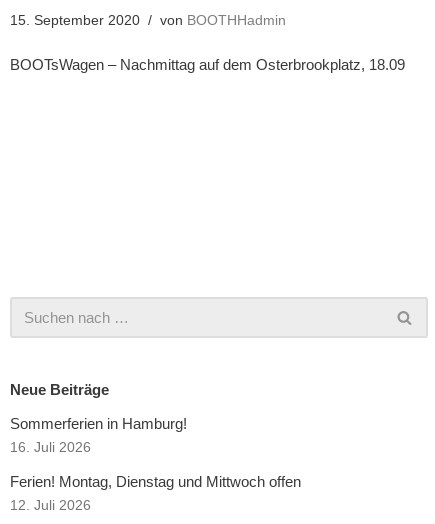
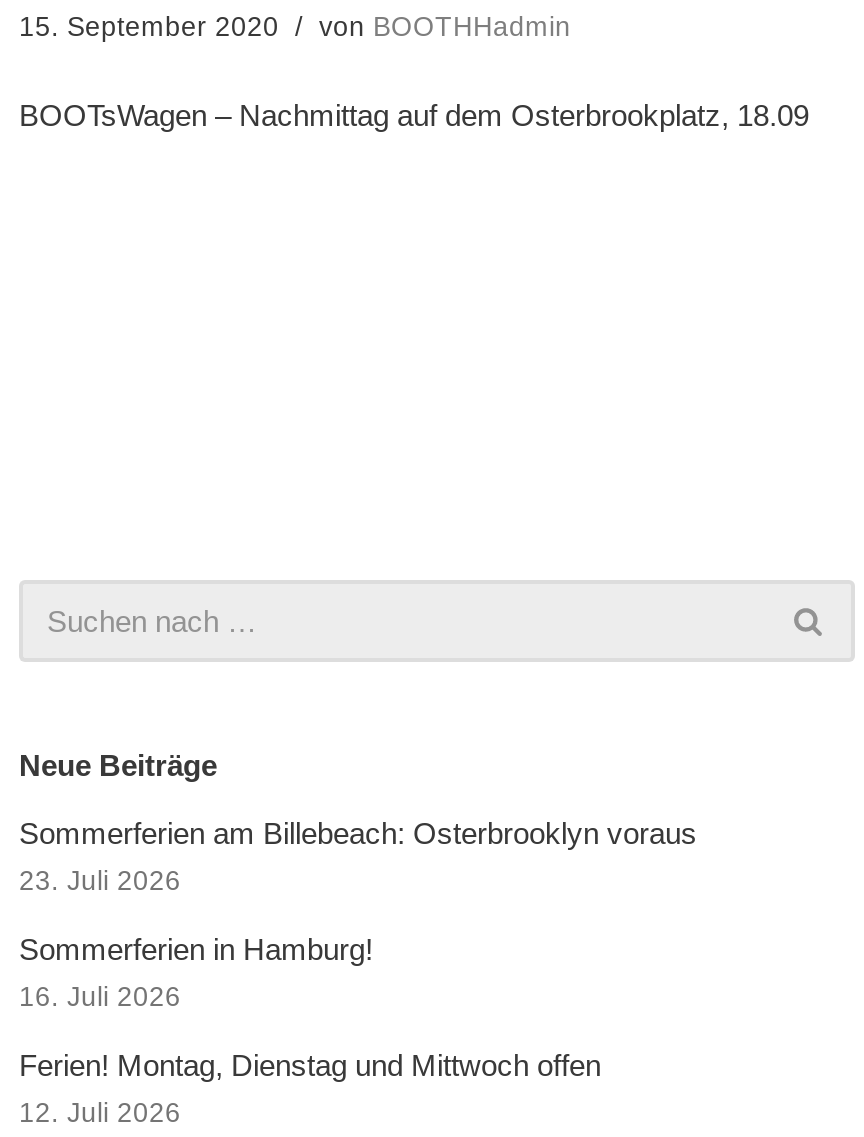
+ Sommerferien am Billebeach: Osterbrooklyn voraus
+ 23. Juli 2026
